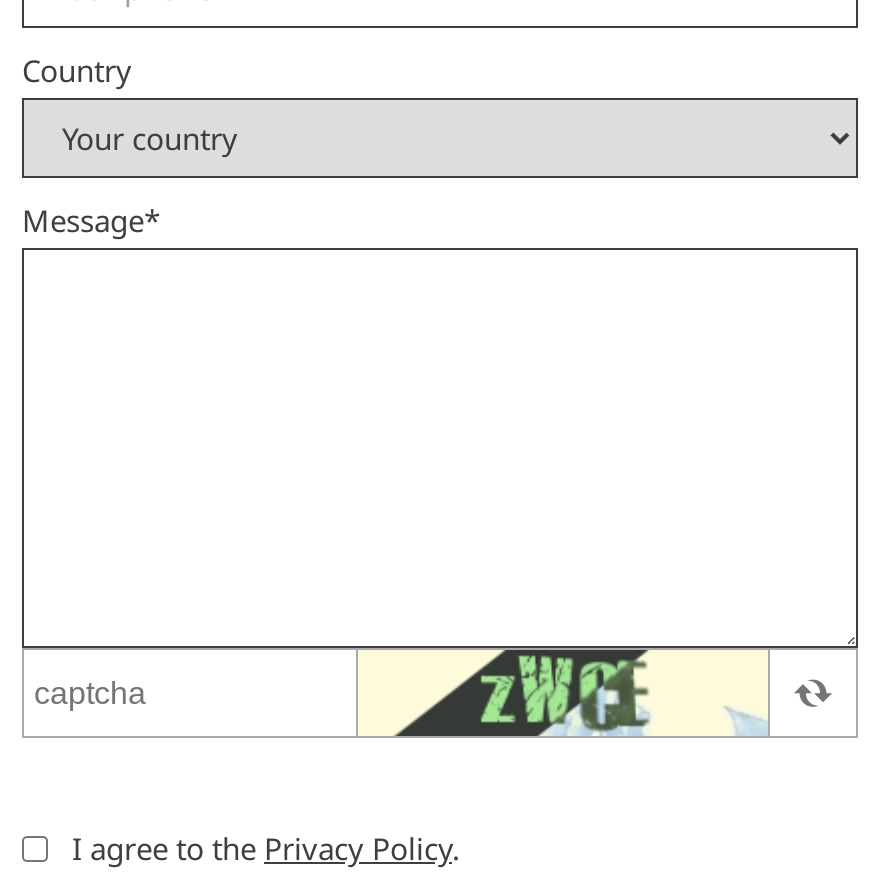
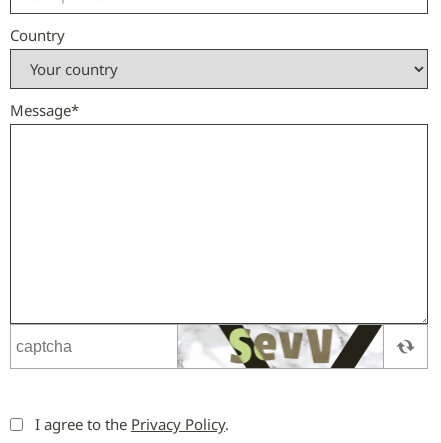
- [image]
+ [image]
